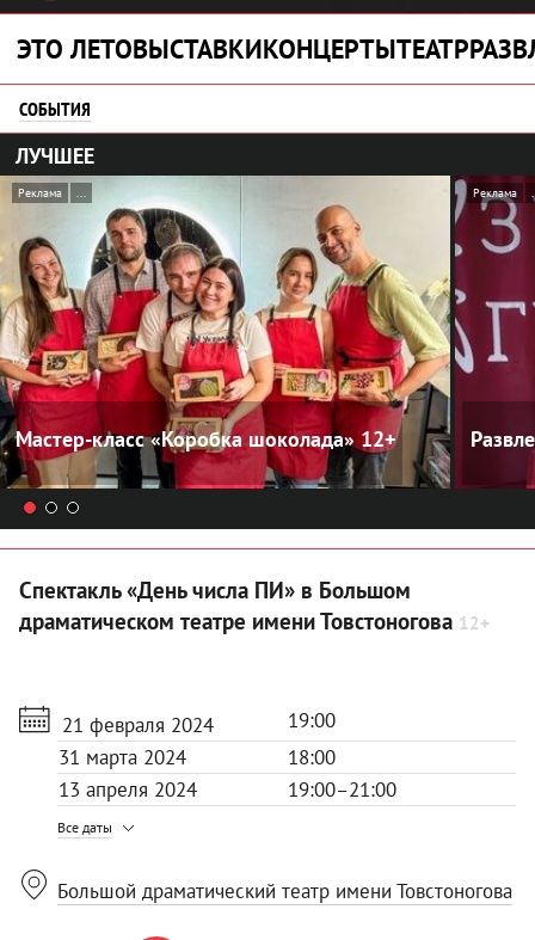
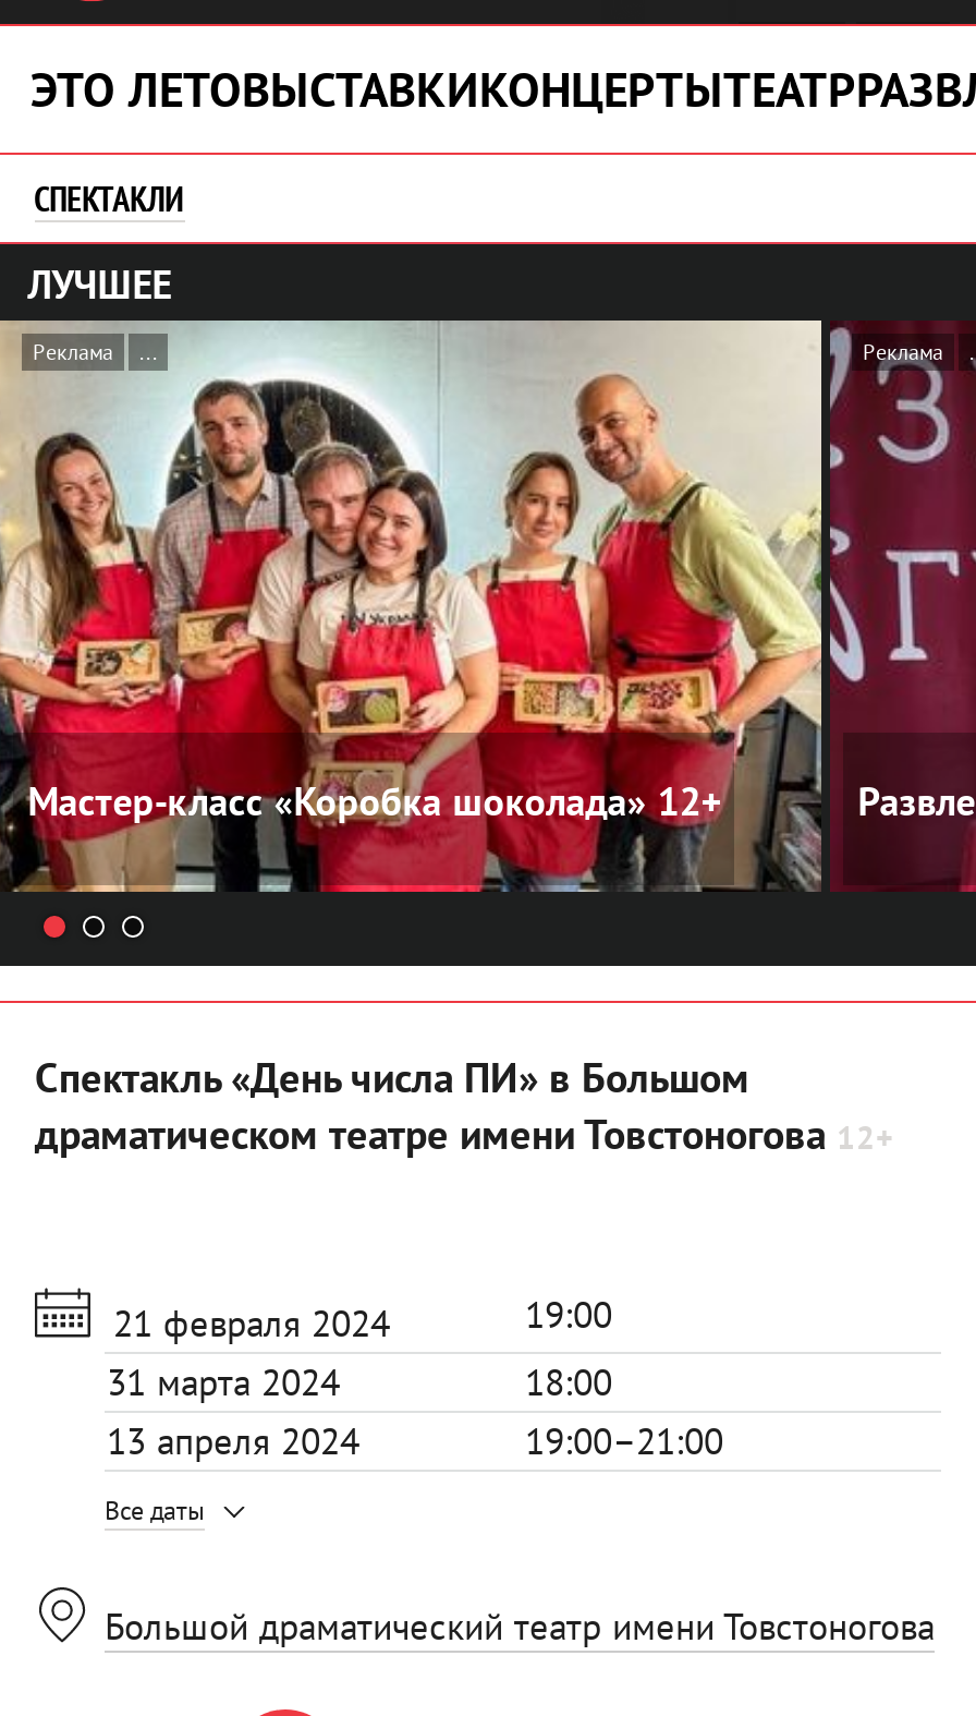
- СОБЫТИЯ
+ СПЕКТАКЛИ
